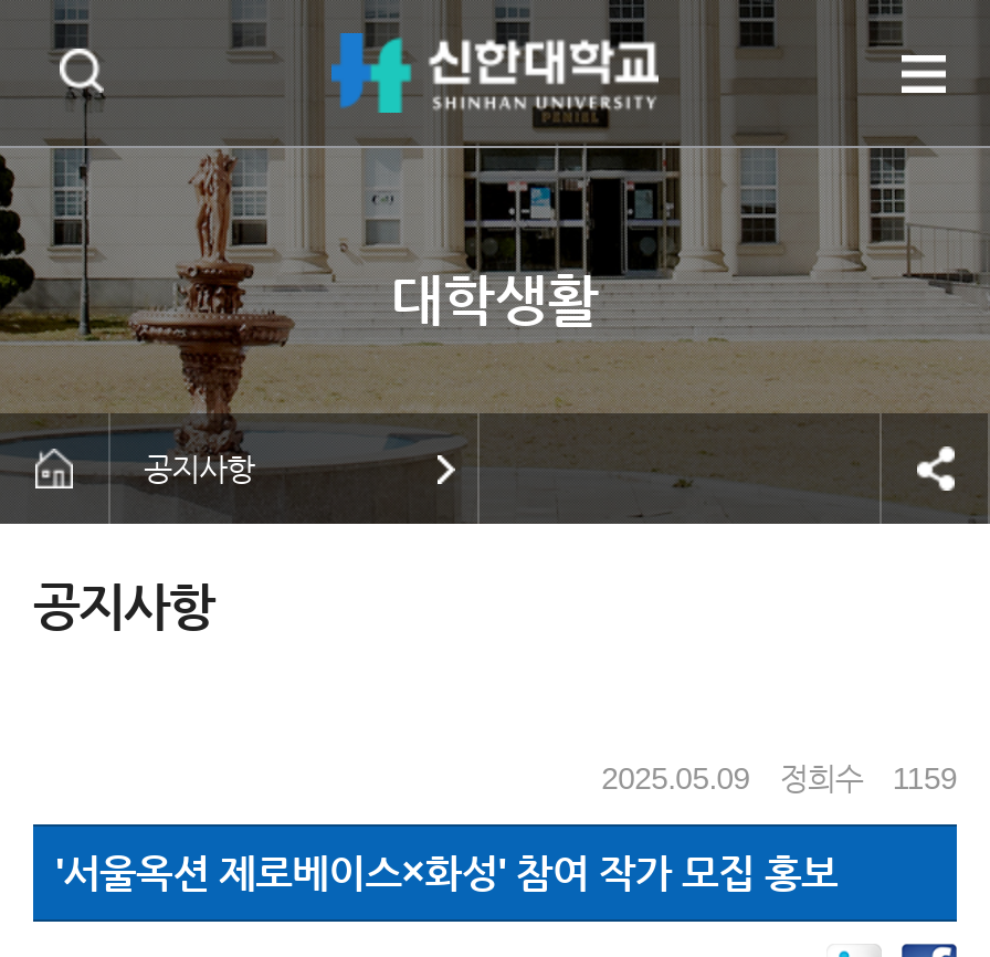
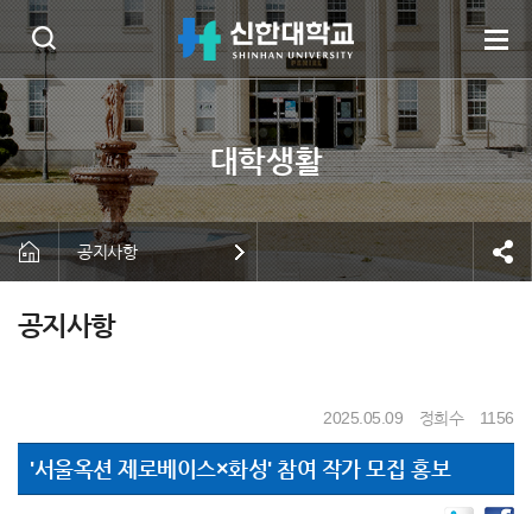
- 2025.05.09 정희수 1159
+ 2025.05.09 정희수 1156
